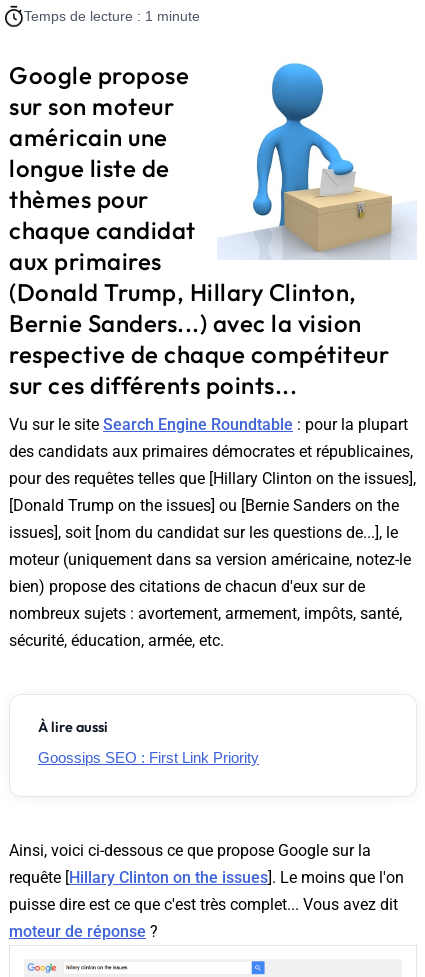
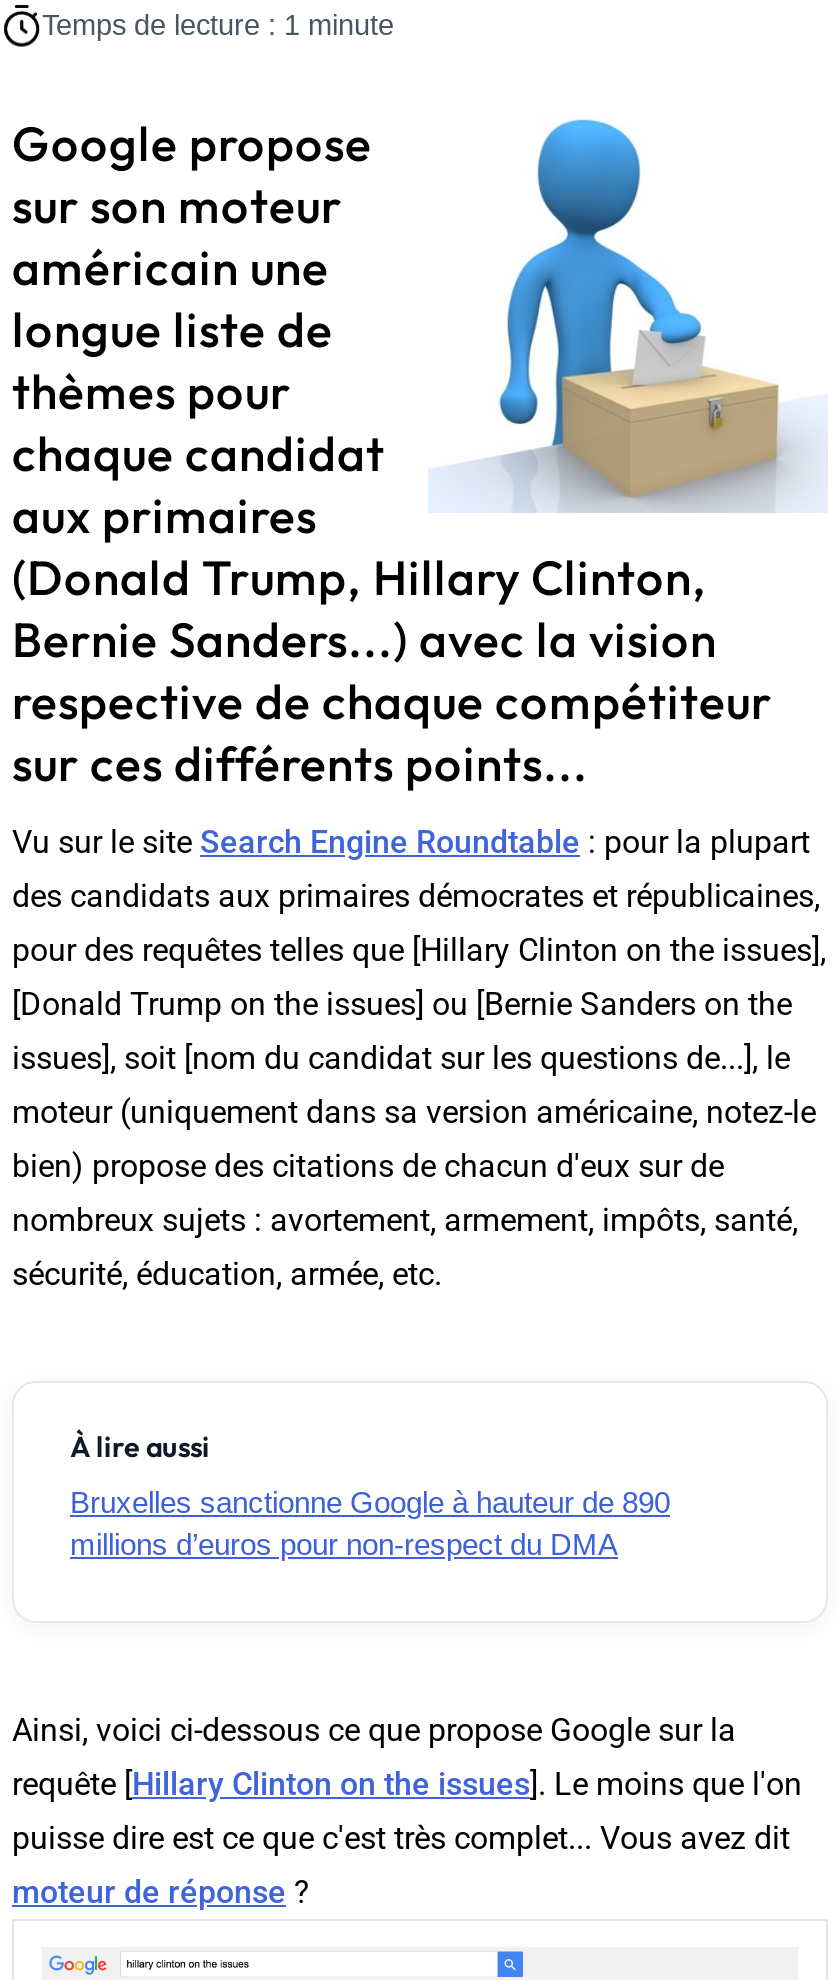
- Goossips SEO : First Link Priority
+ Bruxelles sanctionne Google à hauteur de 890
+ millions d’euros pour non-respect du DMA
